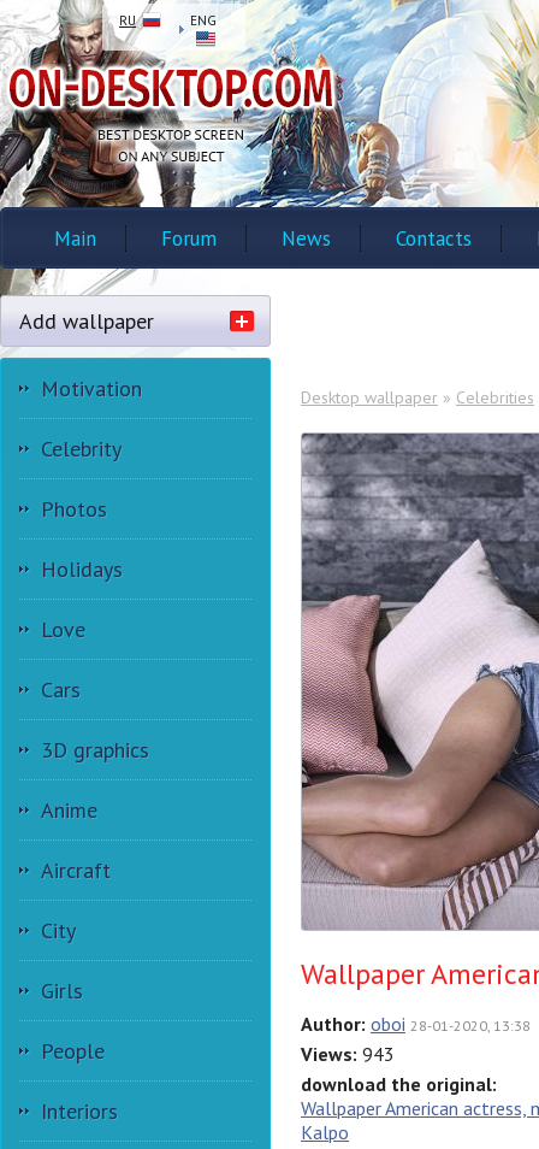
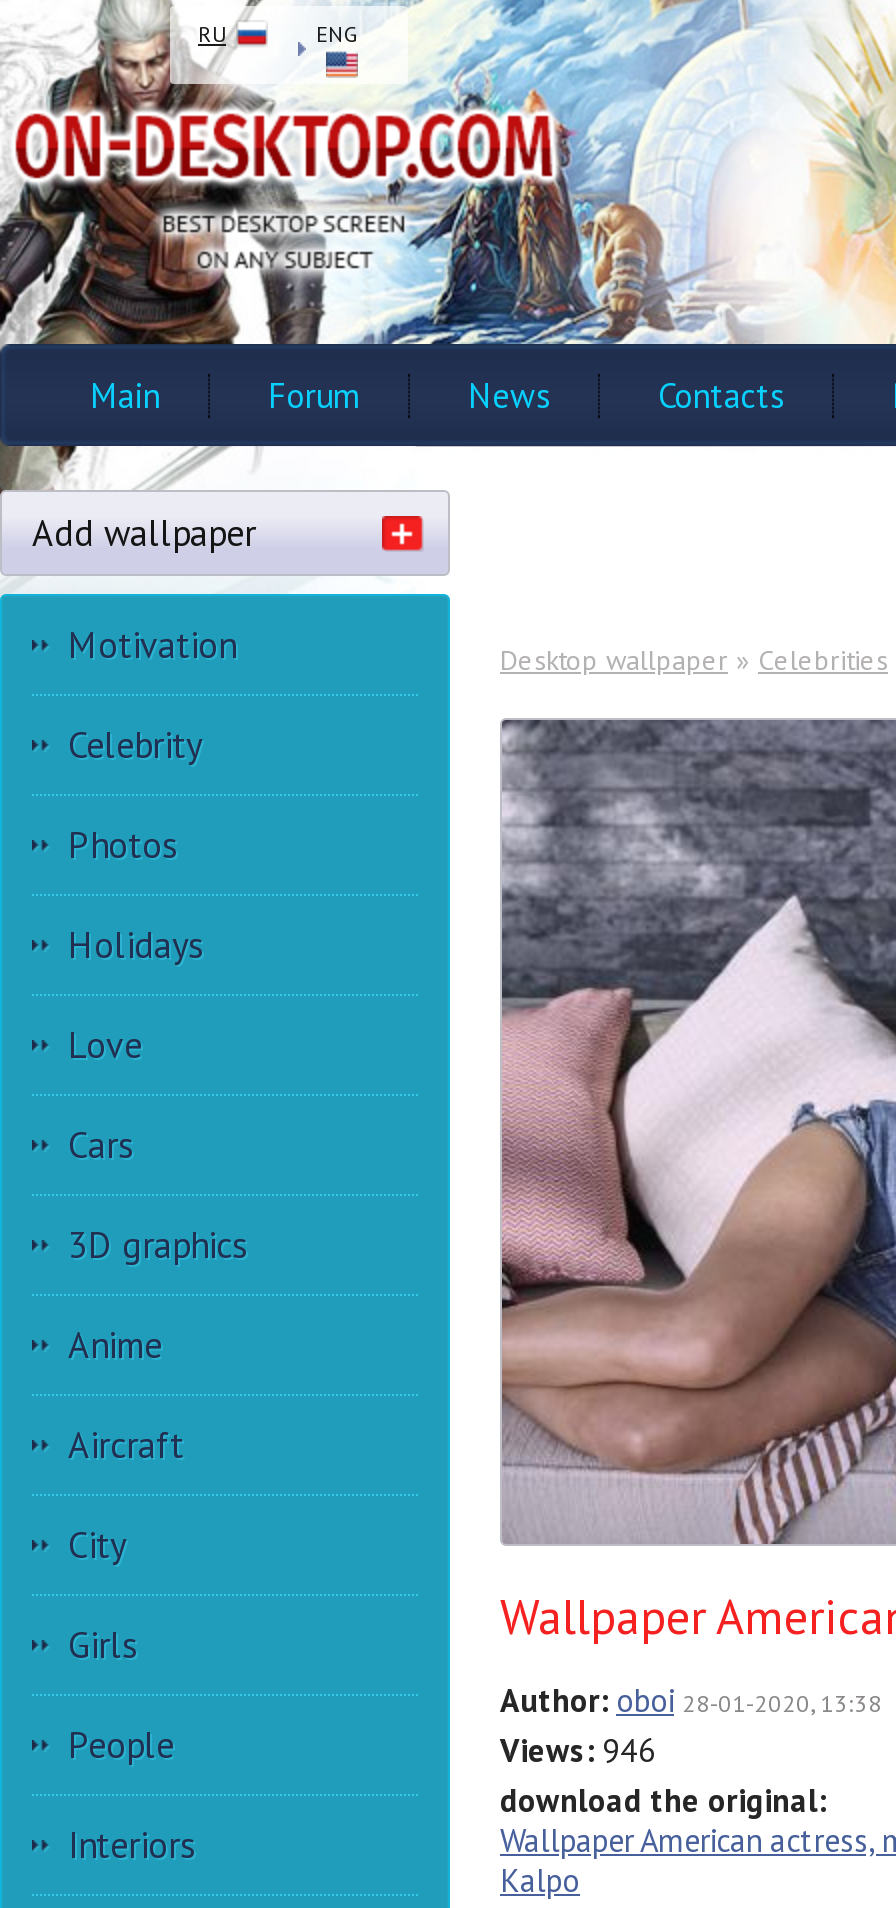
- Views: 943
+ Views: 946
